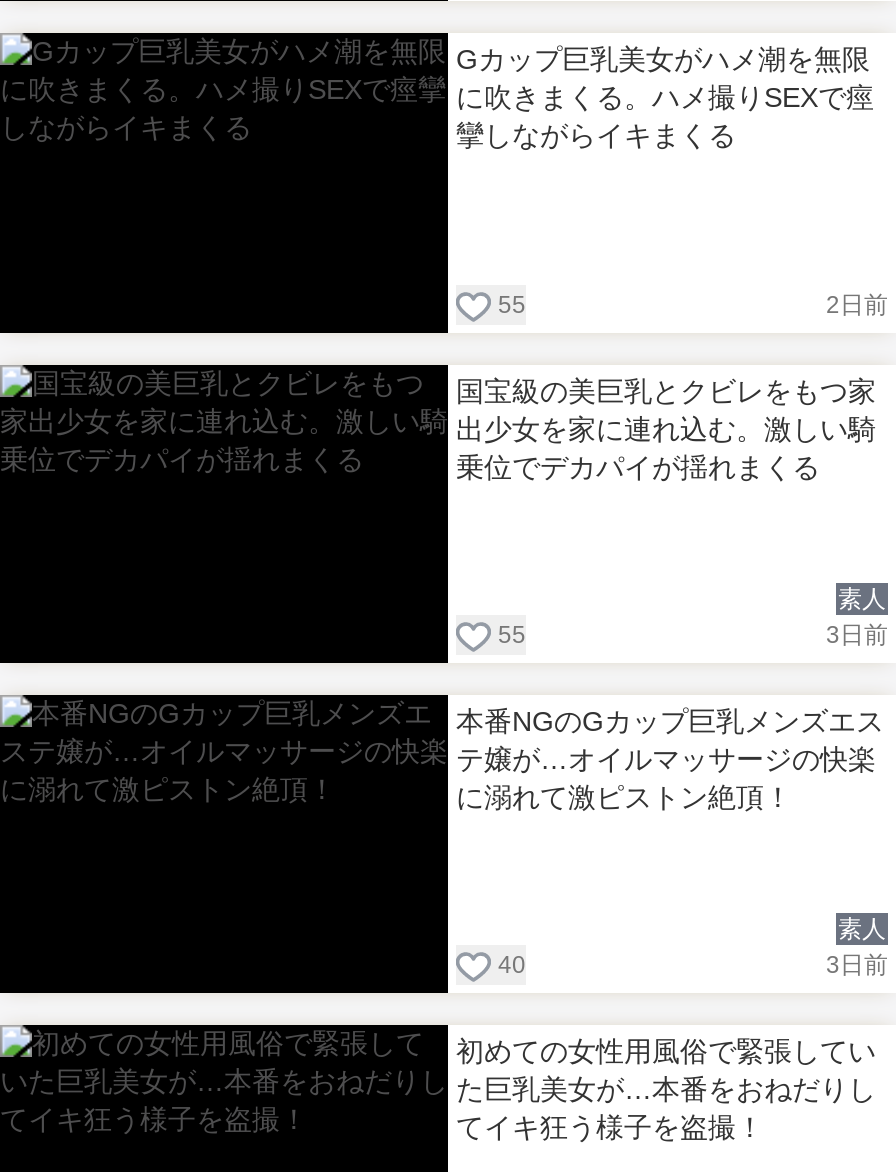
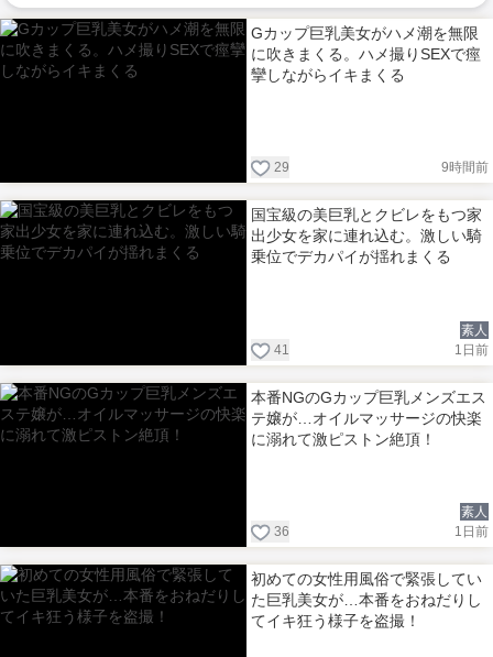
- 55
- 2日前
+ 29
+ 9時間前

- 55
+ 41

- 3日前
+ 1日前

- 40
+ 36

- 3日前
+ 1日前
